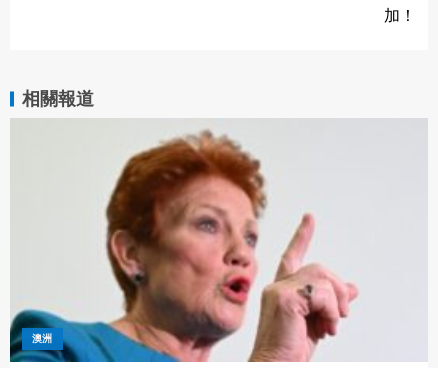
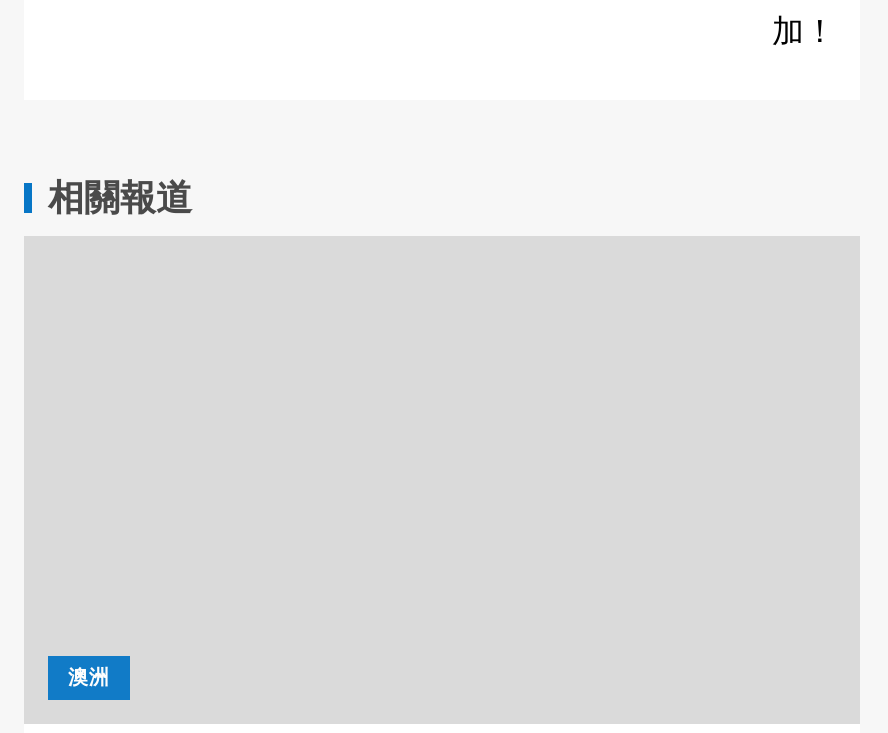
- [image]
